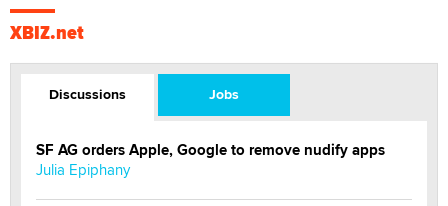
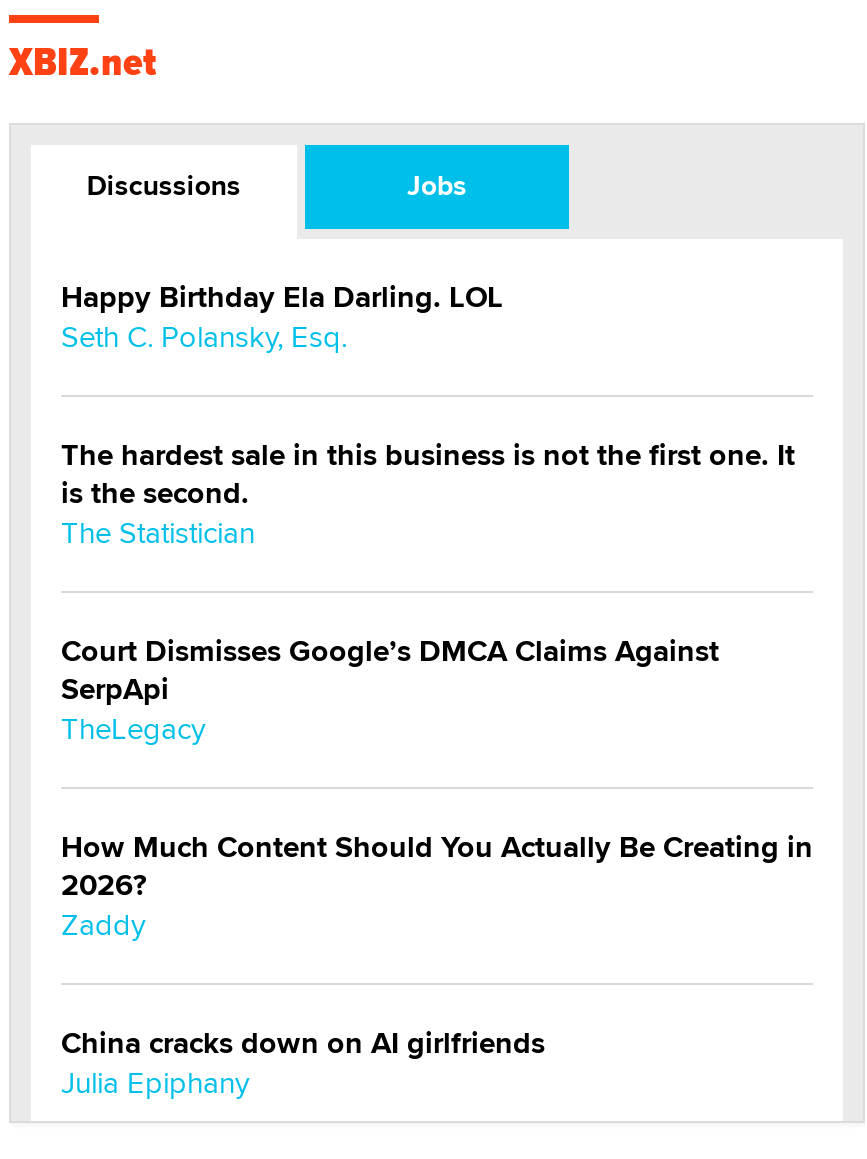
- SF AG orders Apple, Google to remove nudify apps
+ Happy Birthday Ela Darling. LOL
+ Seth C. Polansky, Esq.
+ The hardest sale in this business is not the first one. It
+ is the second.
+ The Statistician
+ Court Dismisses Google’s DMCA Claims Against
+ SerpApi
+ TheLegacy
+ How Much Content Should You Actually Be Creating in
+ 2026?
+ Zaddy
+ China cracks down on AI girlfriends
